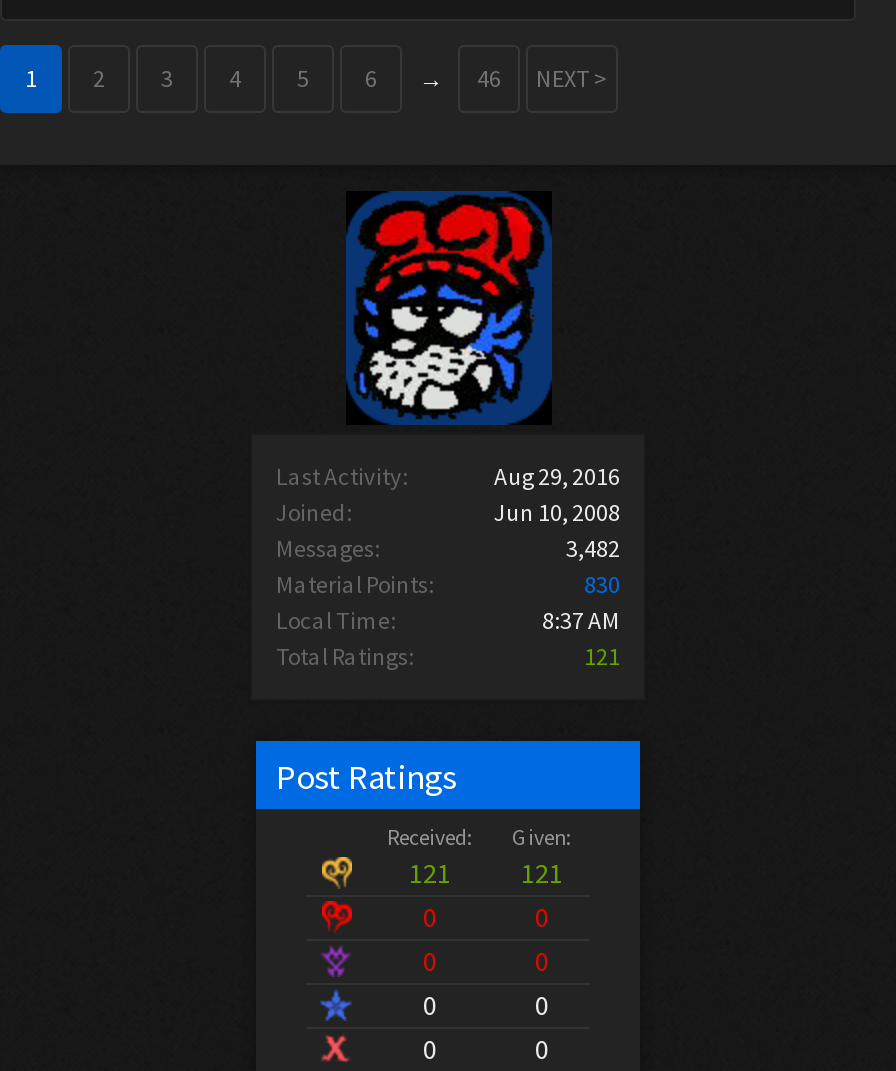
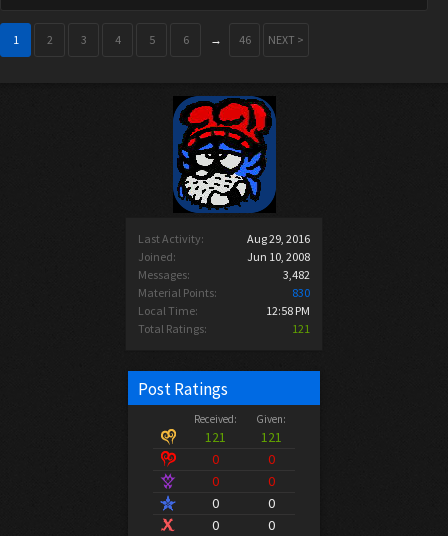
- 8:37 AM
+ 12:58 PM
